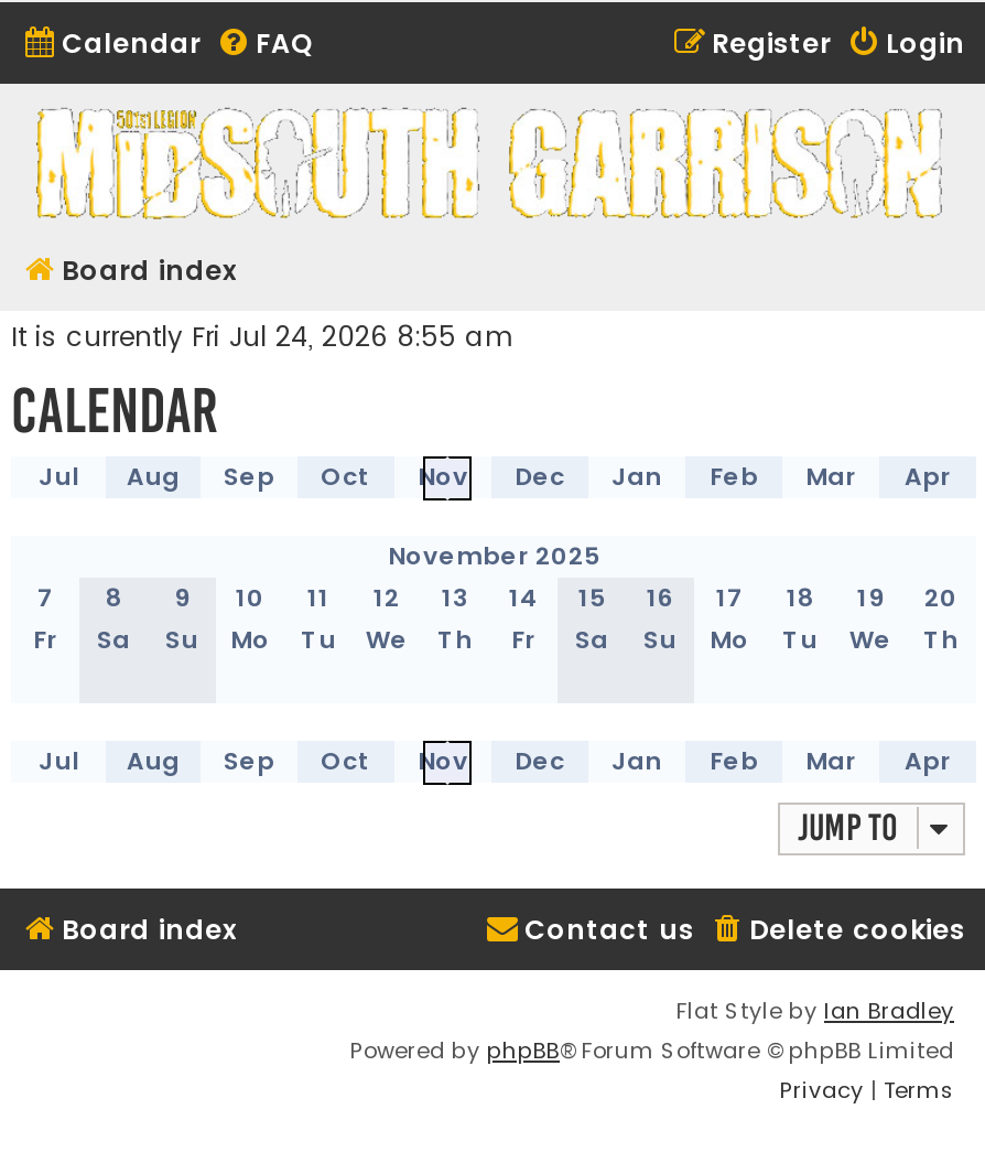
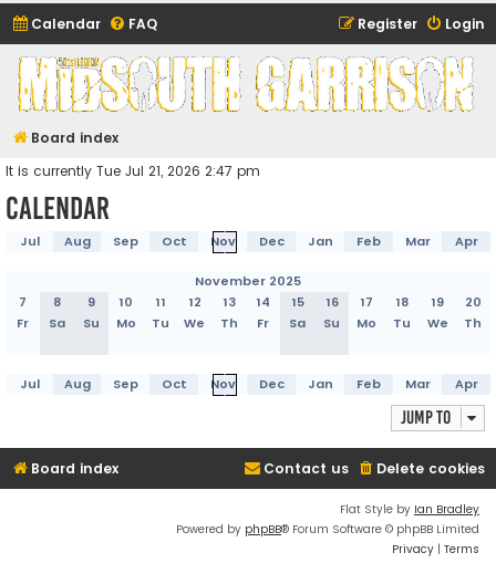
- It is currently Fri Jul 24, 2026 8:55 am
+ It is currently Tue Jul 21, 2026 2:47 pm
